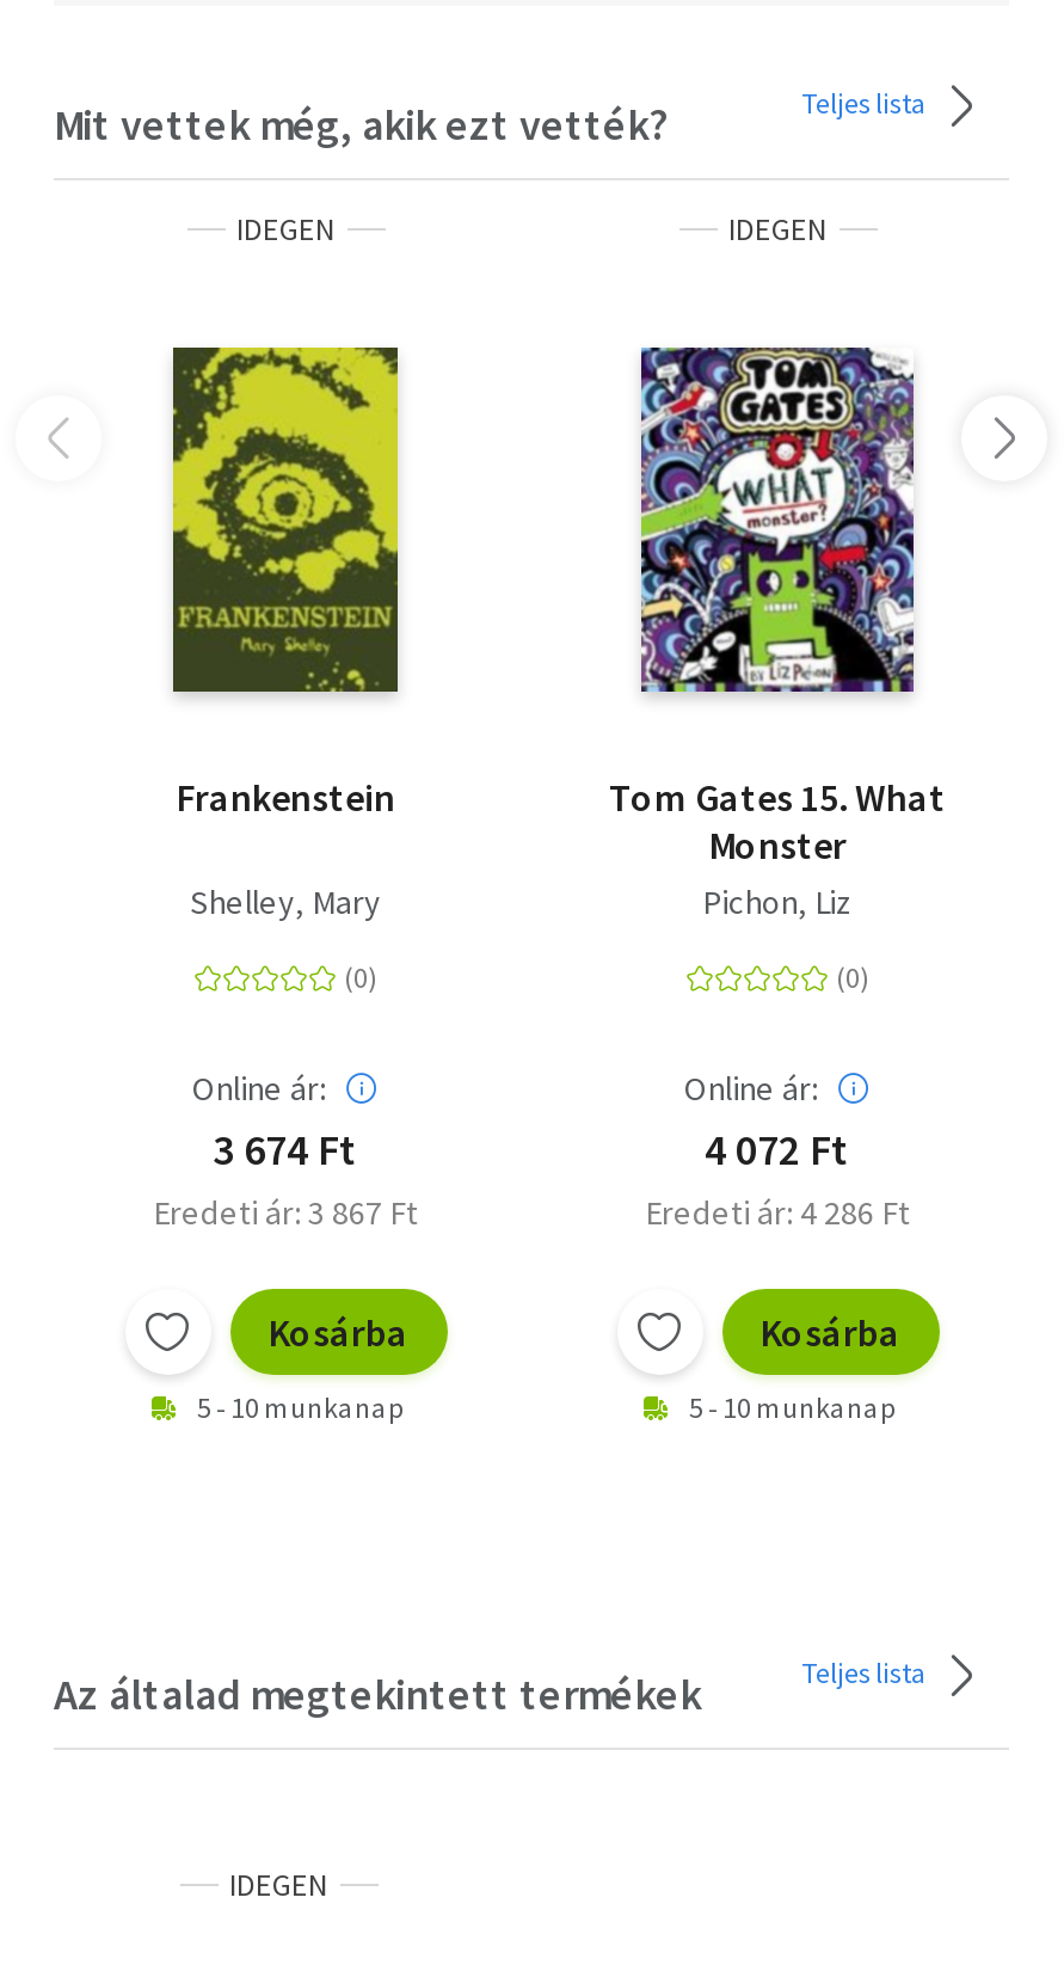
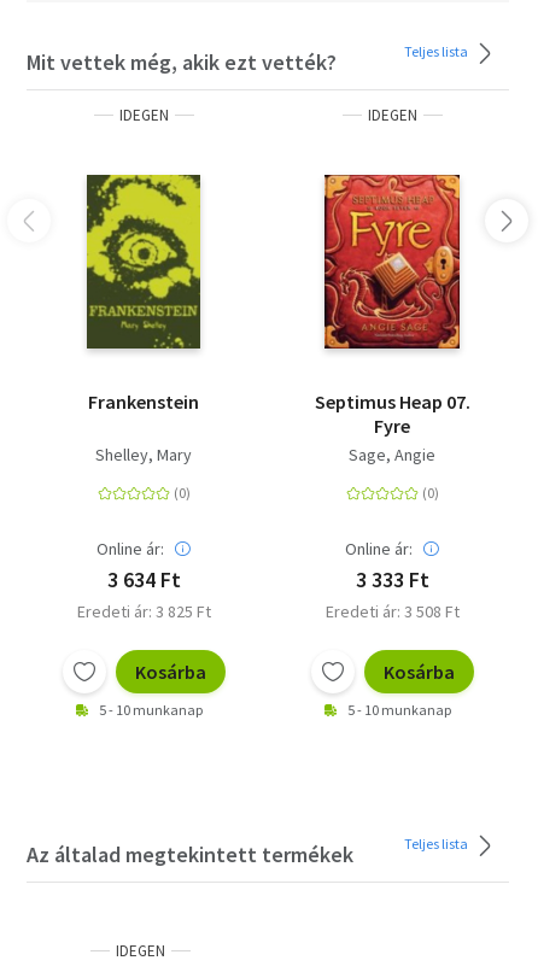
- [image]
- Tom Gates 15. What
- Monster
- Pichon, Liz
+ [image]
+ Septimus Heap 07.
+ Fyre
+ Sage, Angie

- 3 674 Ft
+ 3 634 Ft

- 4 072 Ft
+ 3 333 Ft

- Eredeti ár: 3 867 Ft
+ Eredeti ár: 3 825 Ft

- Eredeti ár: 4 286 Ft
+ Eredeti ár: 3 508 Ft
